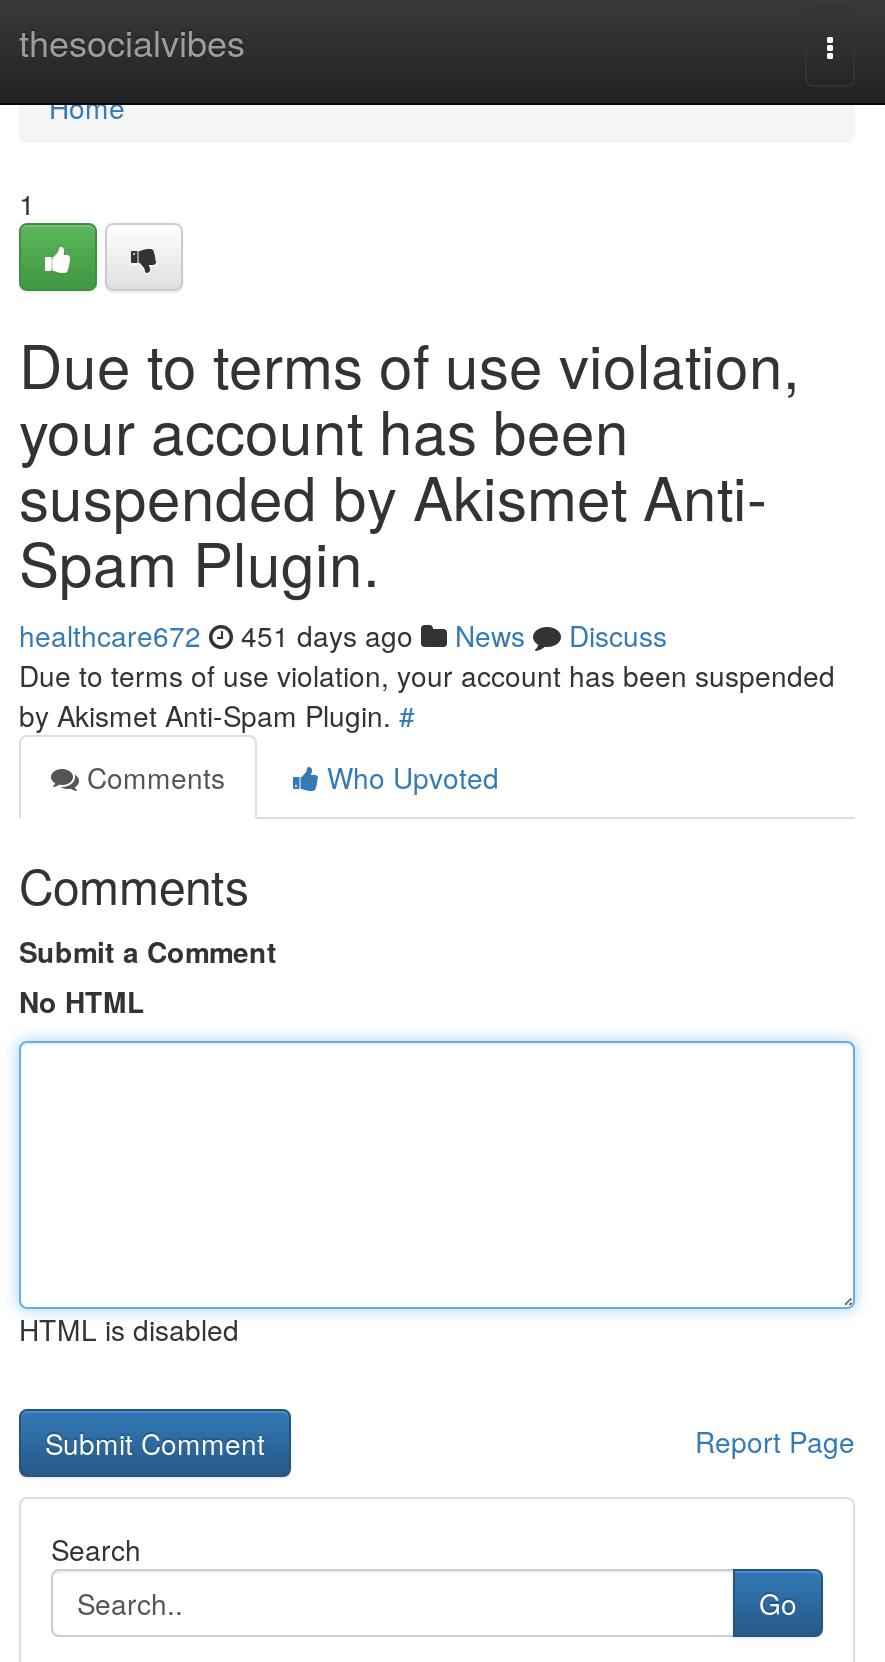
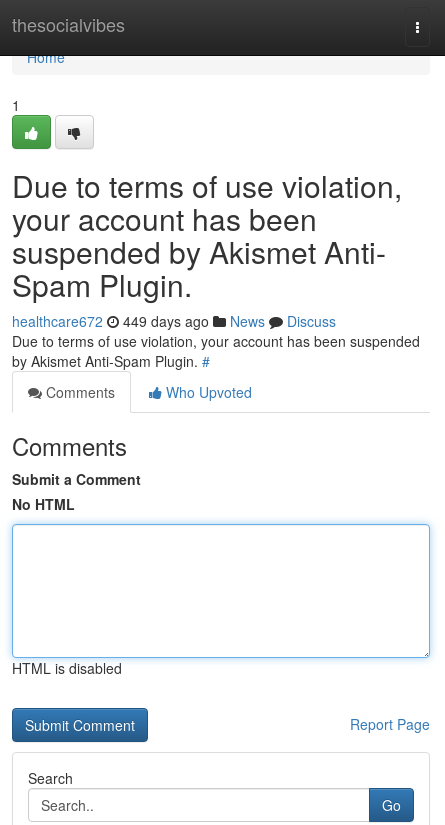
- healthcare672 451 days ago News Discuss
+ healthcare672 449 days ago News Discuss
